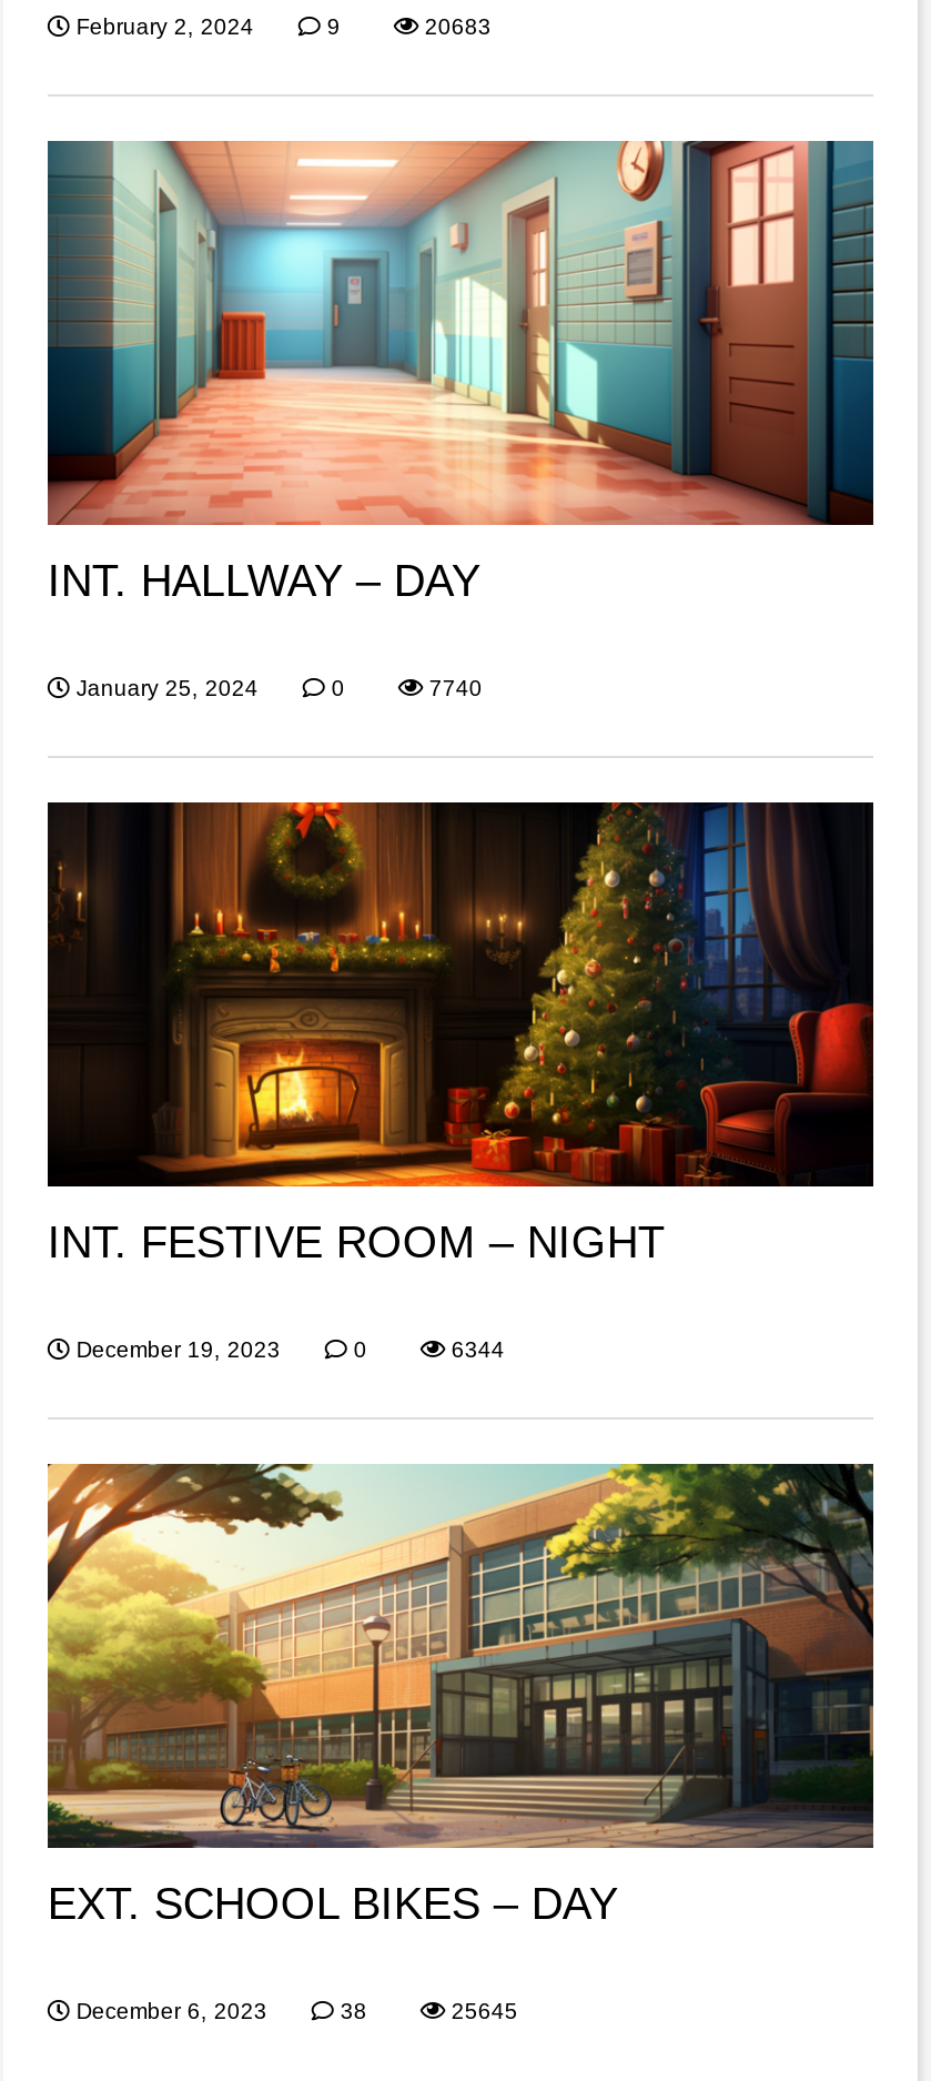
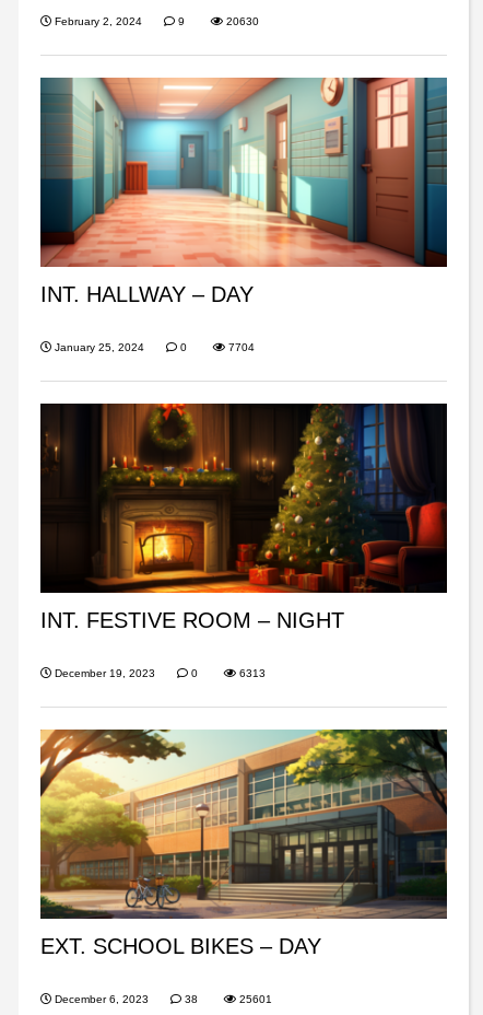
- 20683
+ 20630

- 7740
+ 7704

- 6344
+ 6313

- 25645
+ 25601
